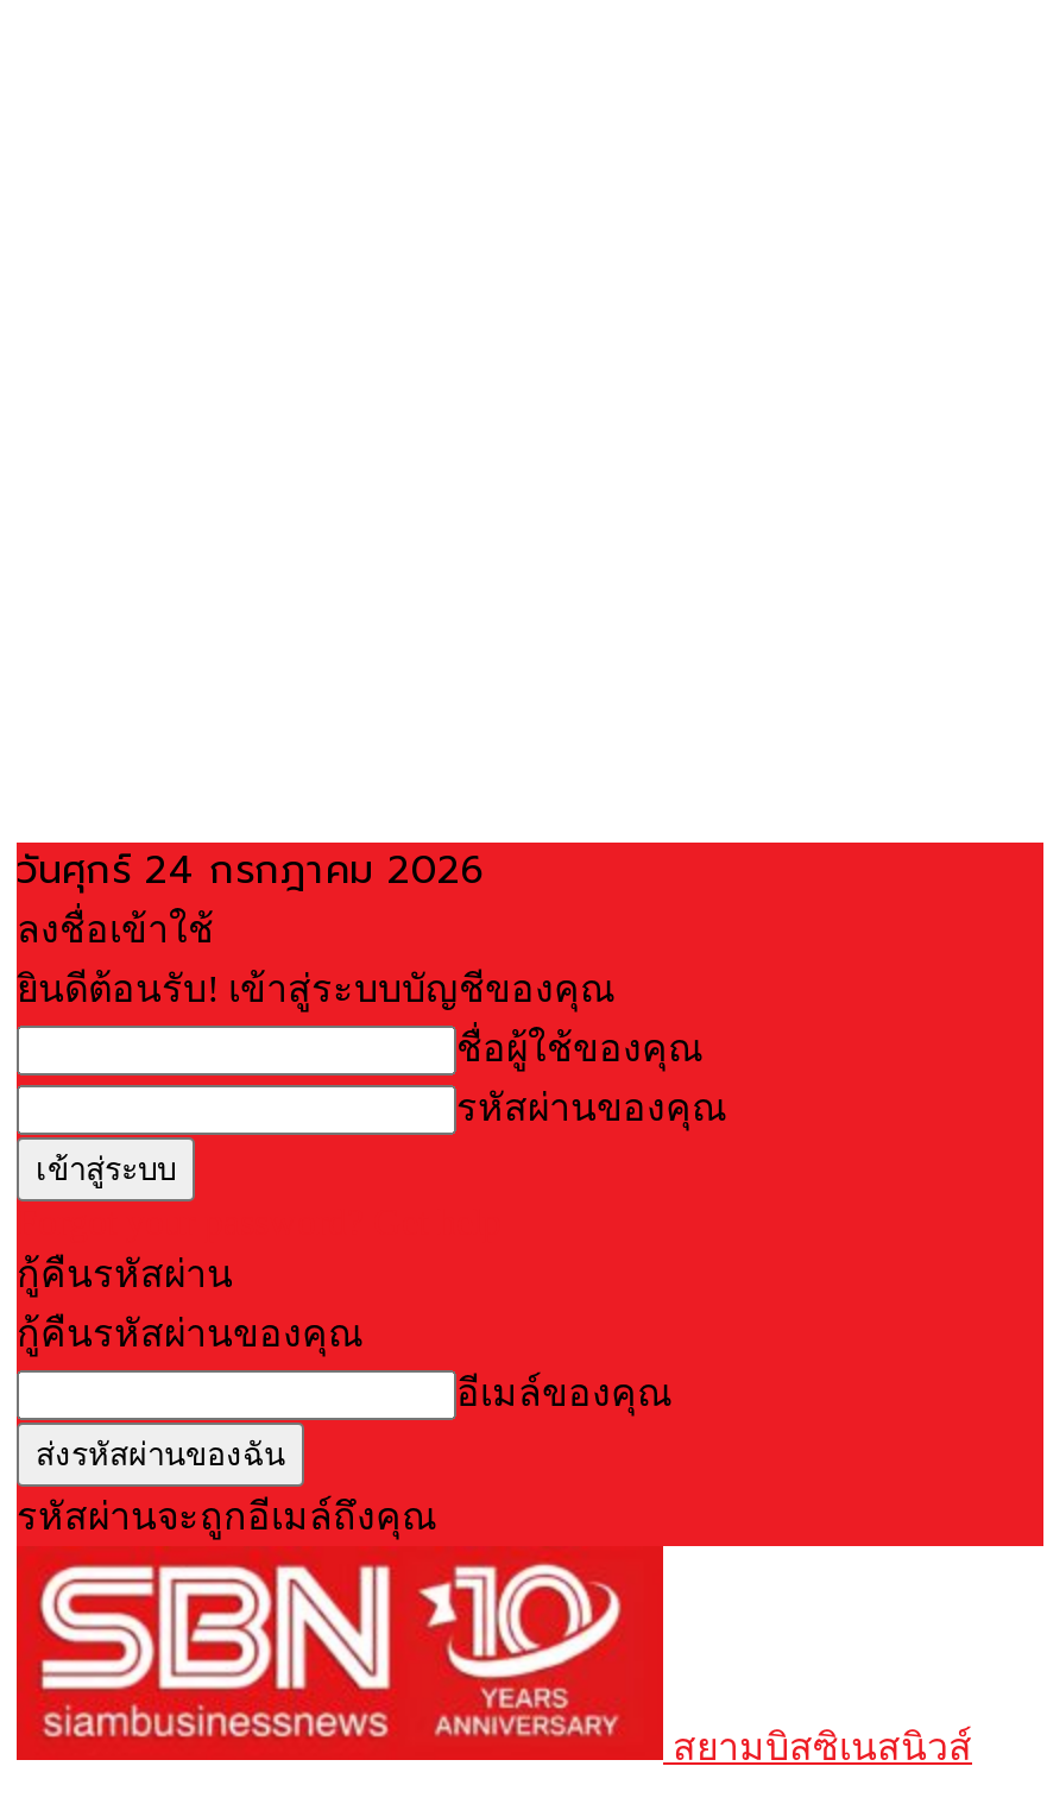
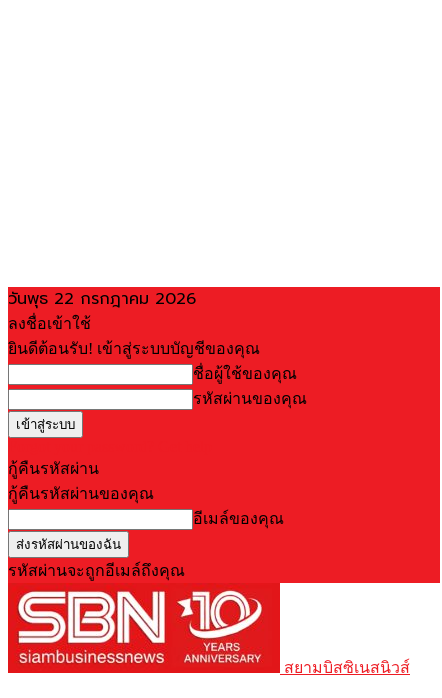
- วันศุกร์ 24 กรกฎาคม 2026
+ วันพุธ 22 กรกฎาคม 2026
